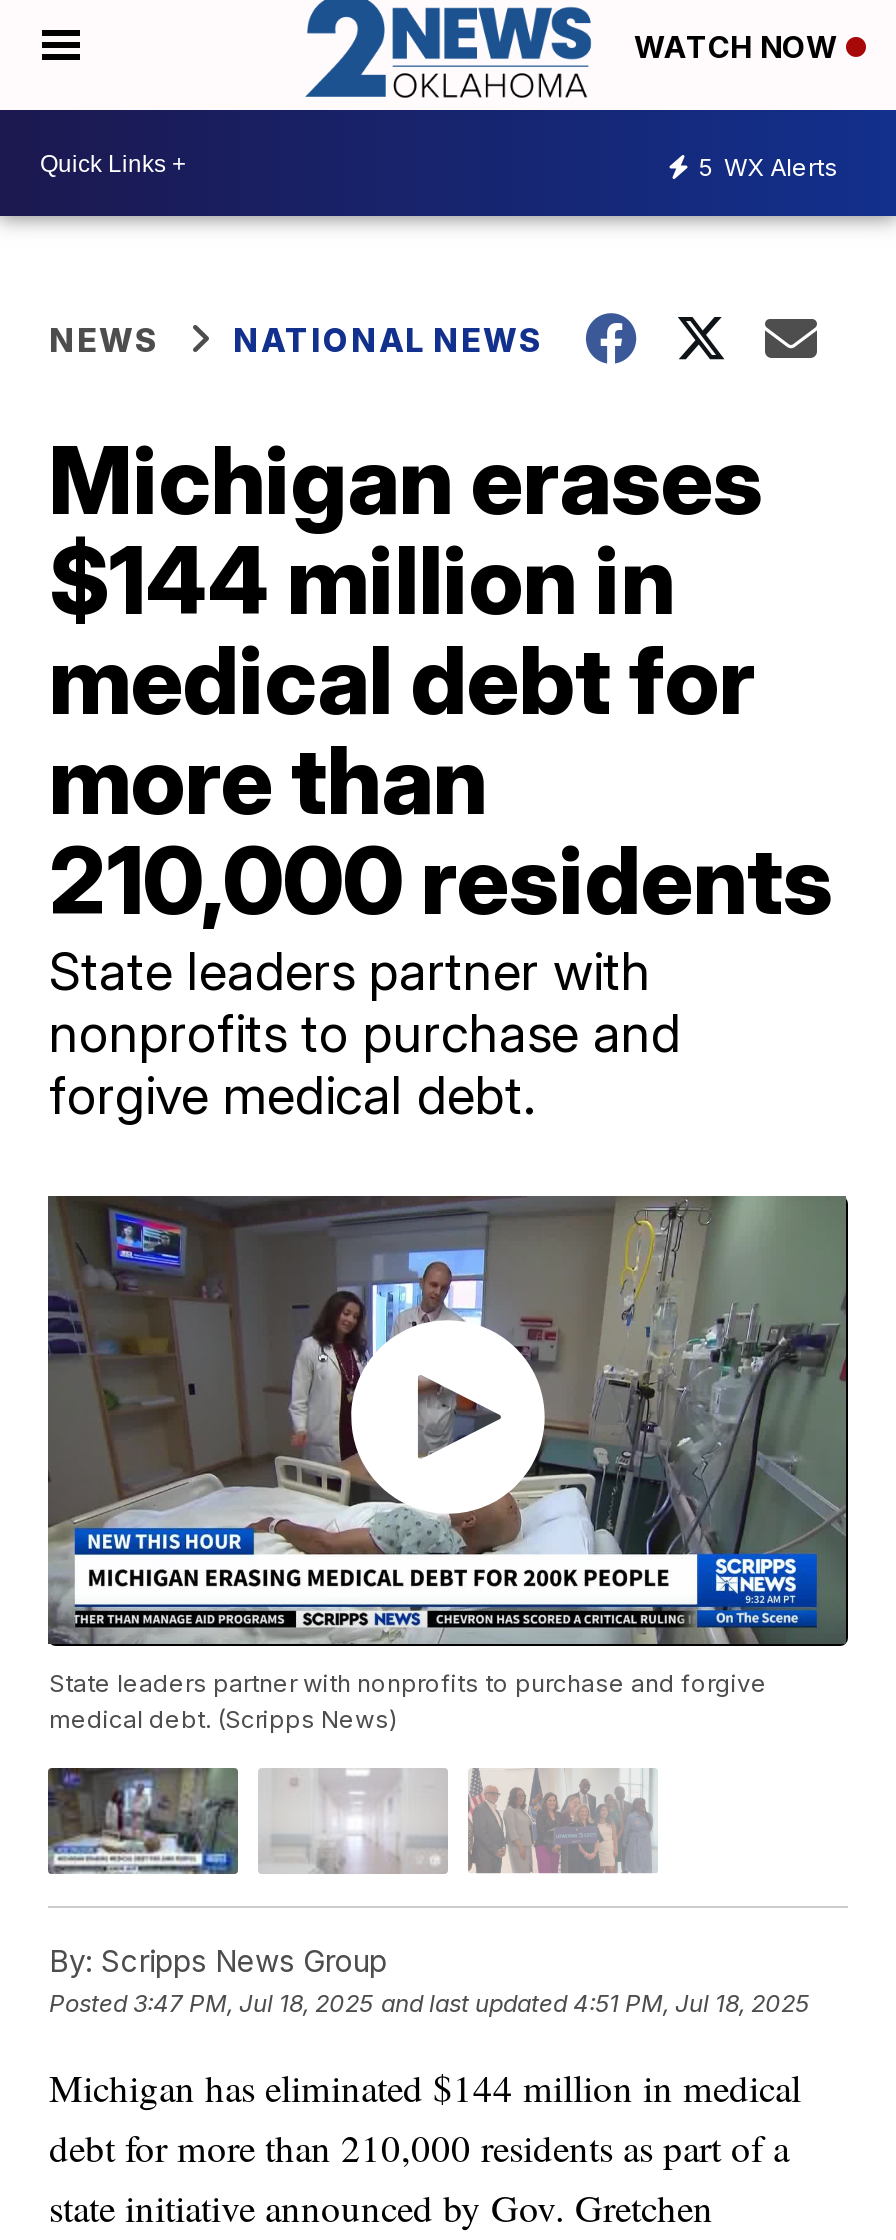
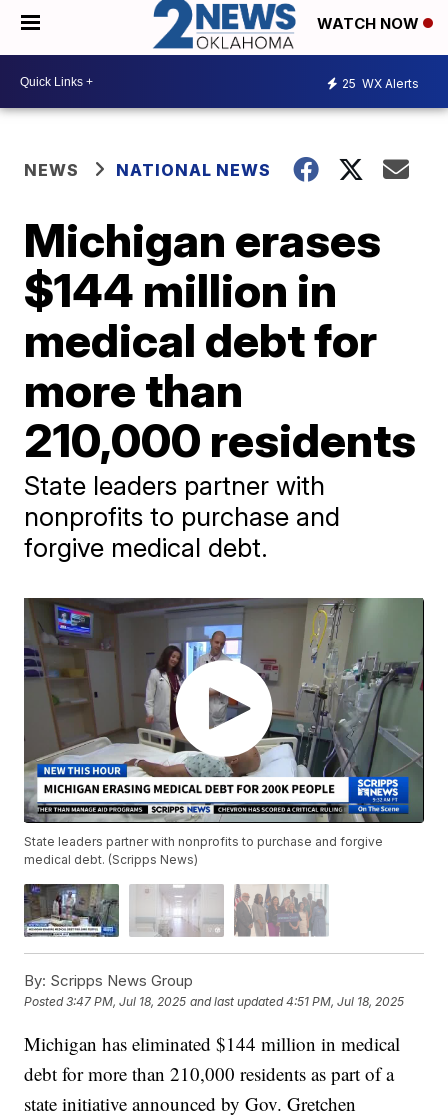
- 5 WX Alerts
+ 25 WX Alerts
